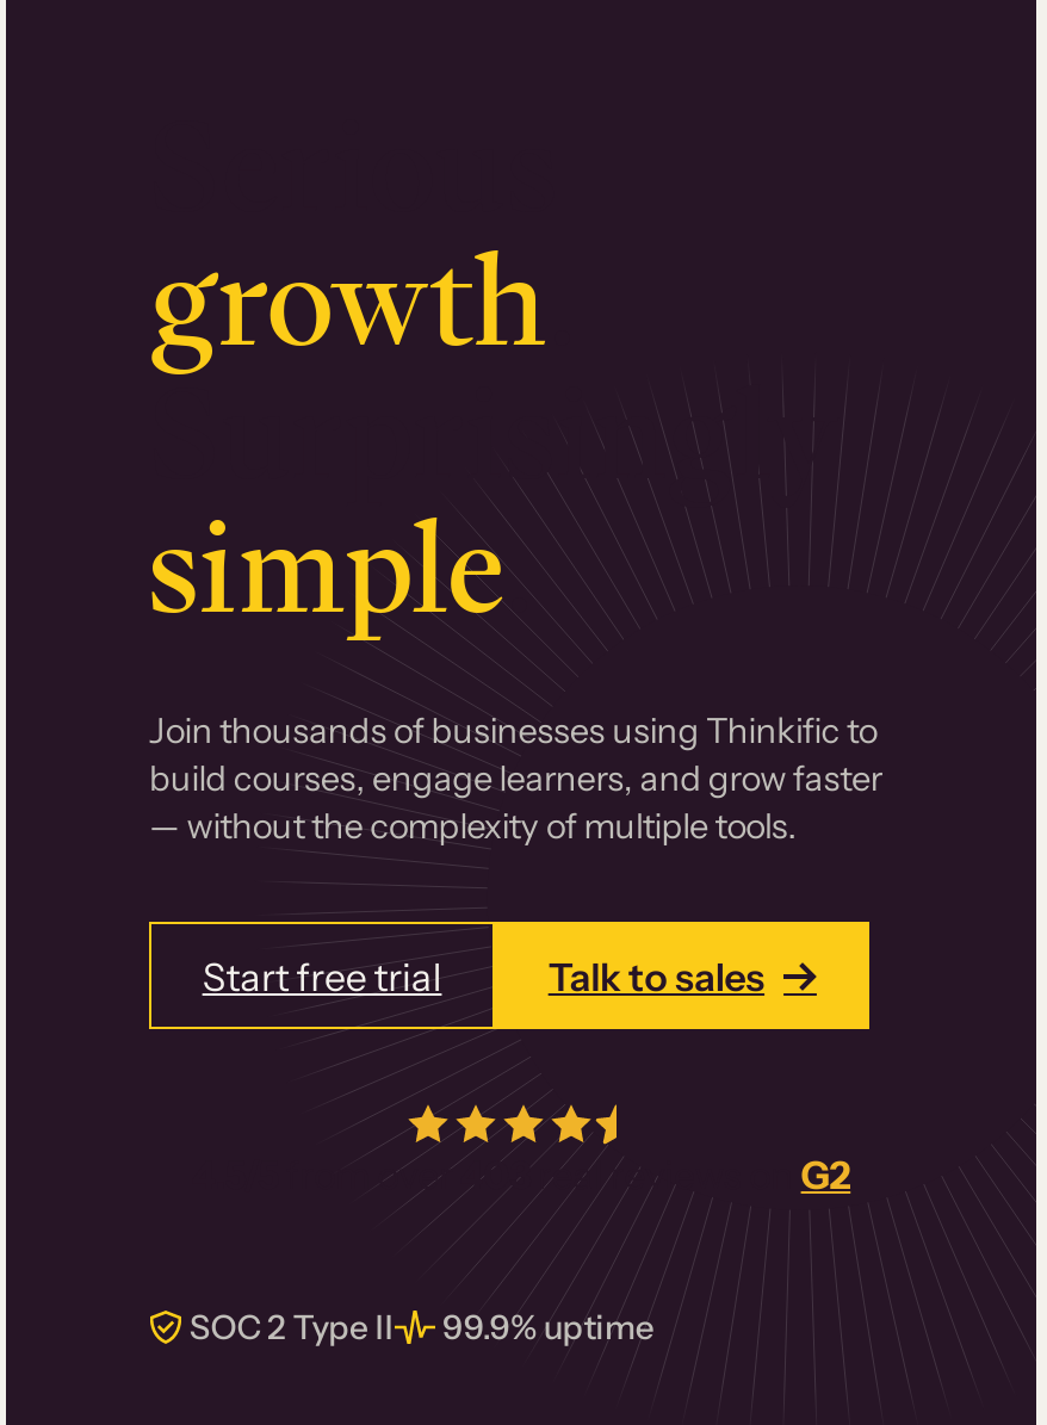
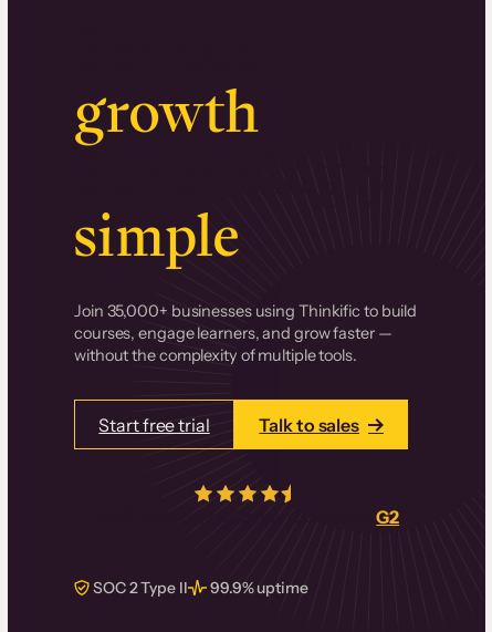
- Join thousands of businesses using Thinkific to
- build courses, engage learners, and grow faster
- — without the complexity of multiple tools.
+ Join 35,000+ businesses using Thinkific to build
+ courses, engage learners, and grow faster —
+ without the complexity of multiple tools.
